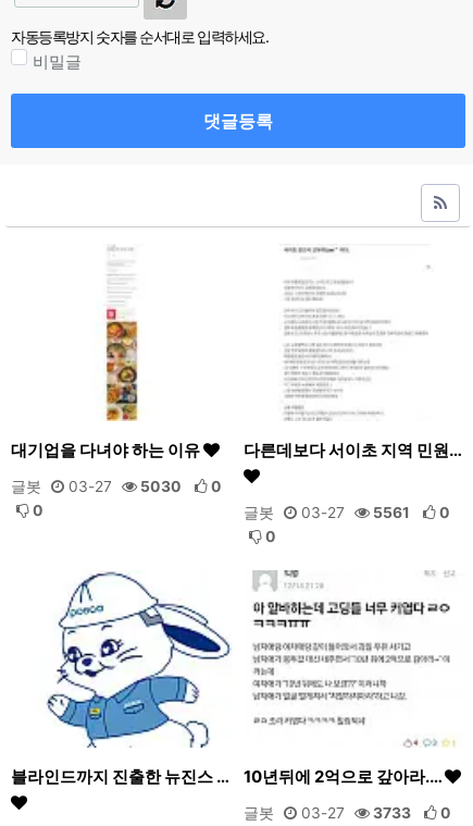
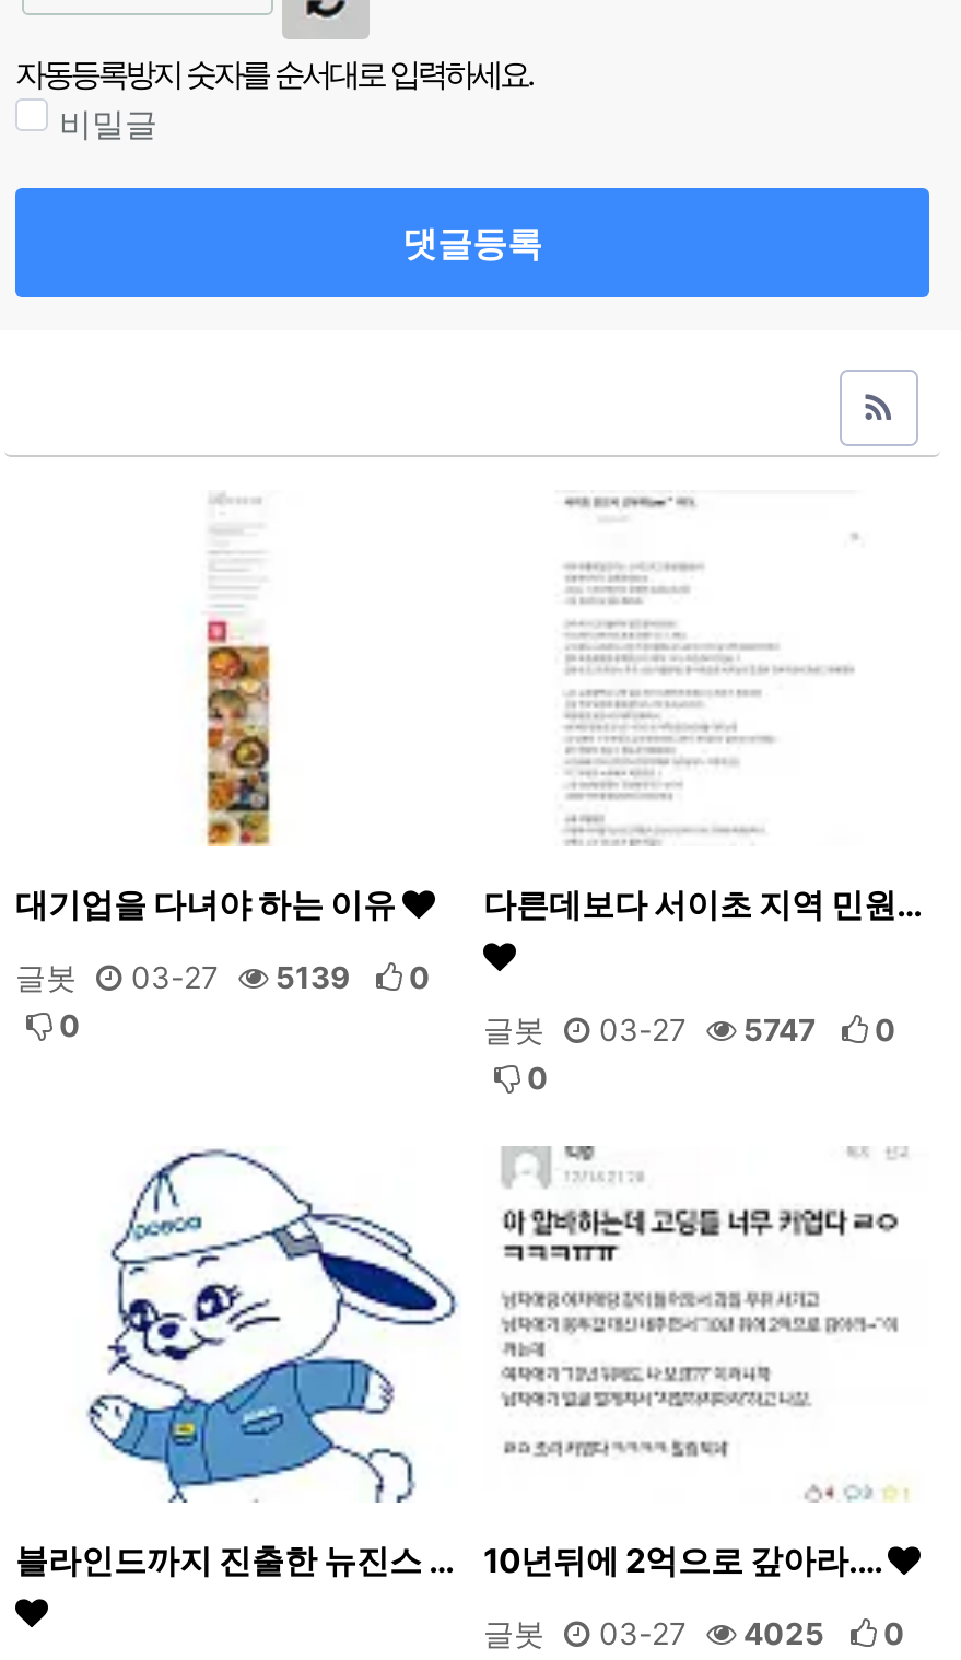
- 글봇 03-27 5030 0
+ 글봇 03-27 5139 0

- 글봇 03-27 5561 0
+ 글봇 03-27 5747 0

- 글봇 03-27 3733 0
+ 글봇 03-27 4025 0
